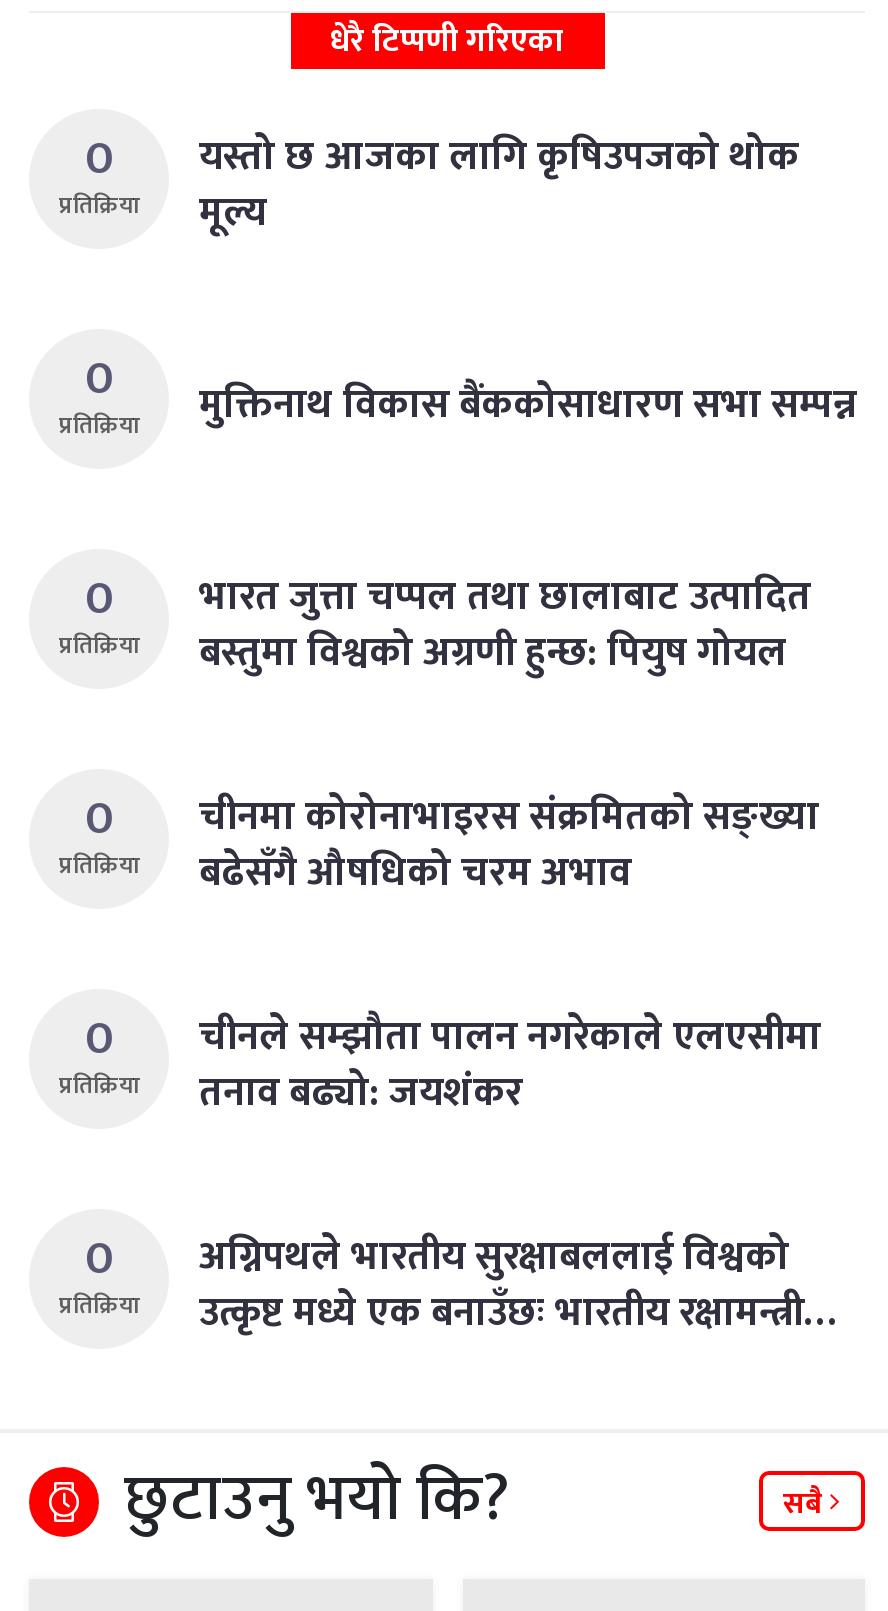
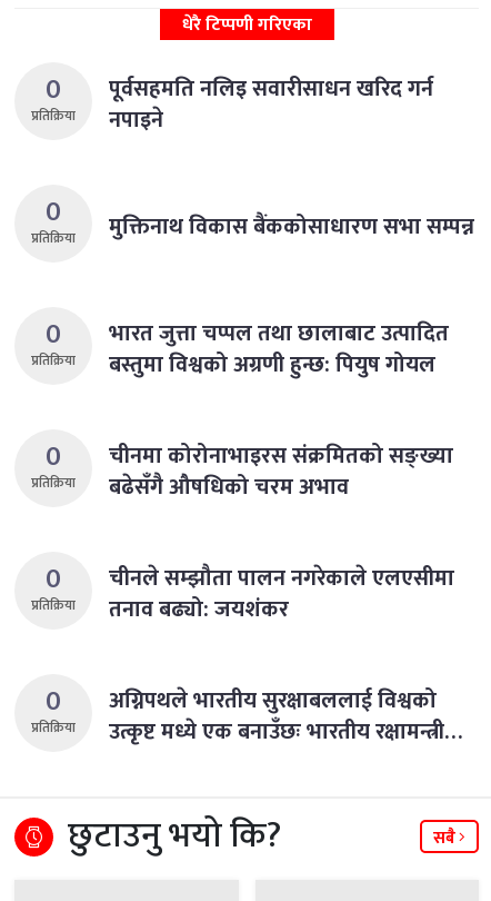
- यस्तो छ आजका लागि कृषिउपजको थोक
- मूल्य
+ पूर्वसहमति नलिइ सवारीसाधन खरिद गर्न
+ नपाइने
